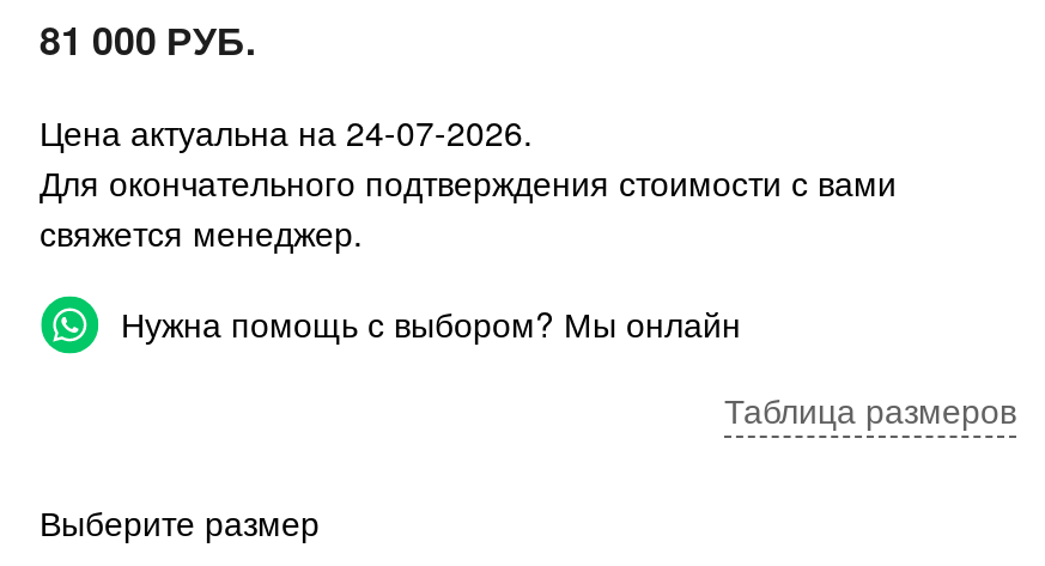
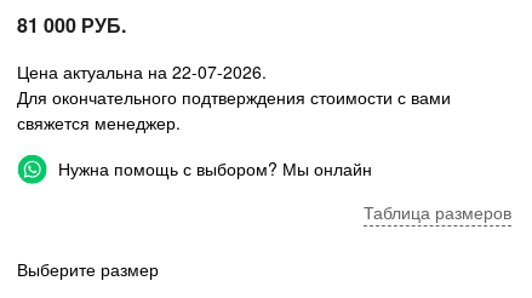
- Цена актуальна на 24-07-2026.
+ Цена актуальна на 22-07-2026.
